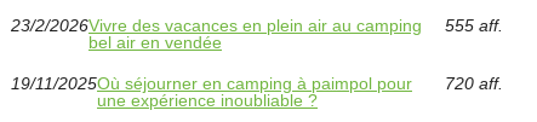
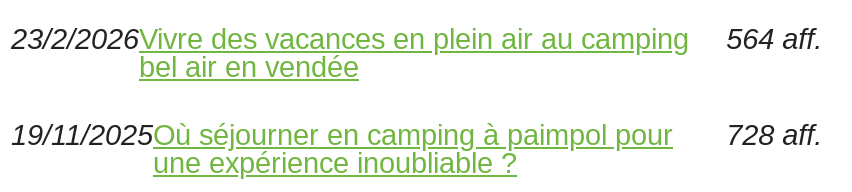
- 23/2/2026Vivre des vacances en plein air au camping 555 aff.
+ 23/2/2026Vivre des vacances en plein air au camping 564 aff.

- 19/11/2025Où séjourner en camping à paimpol pour 720 aff.
+ 19/11/2025Où séjourner en camping à paimpol pour 728 aff.
